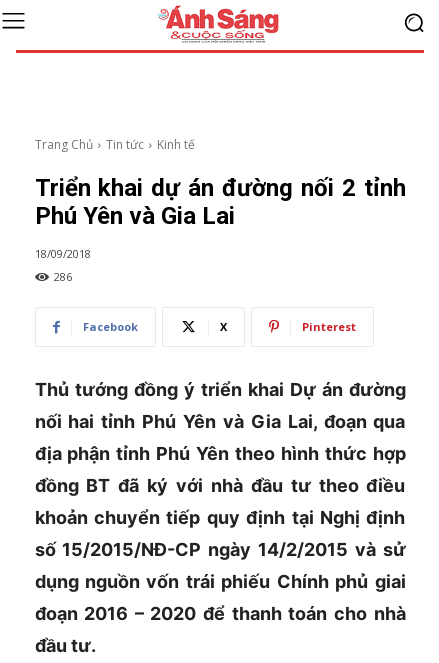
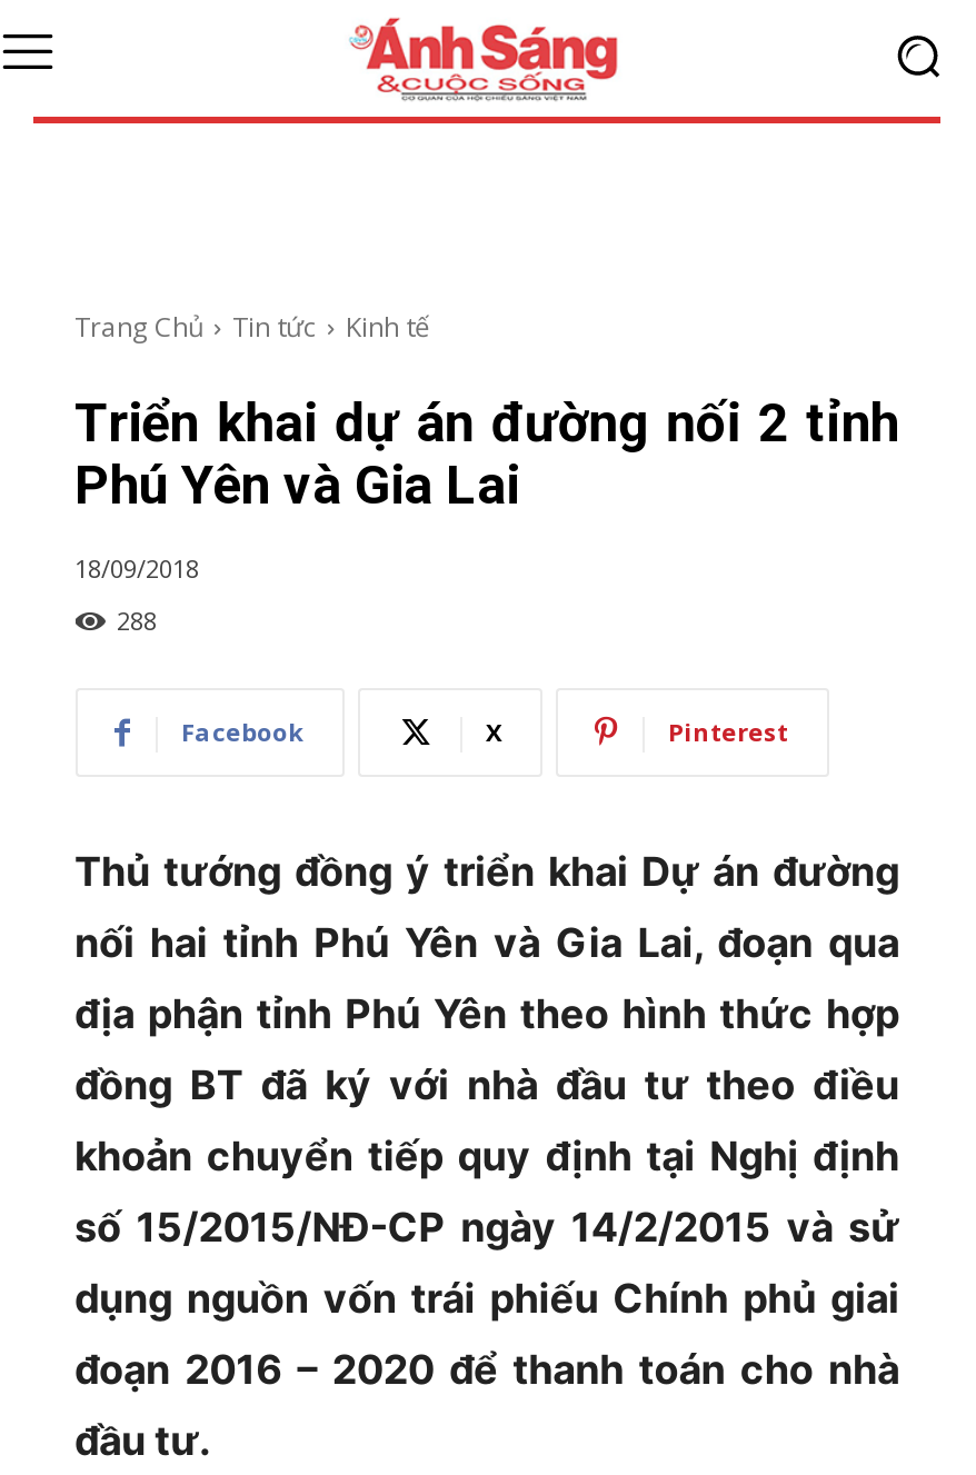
- 286
+ 288
